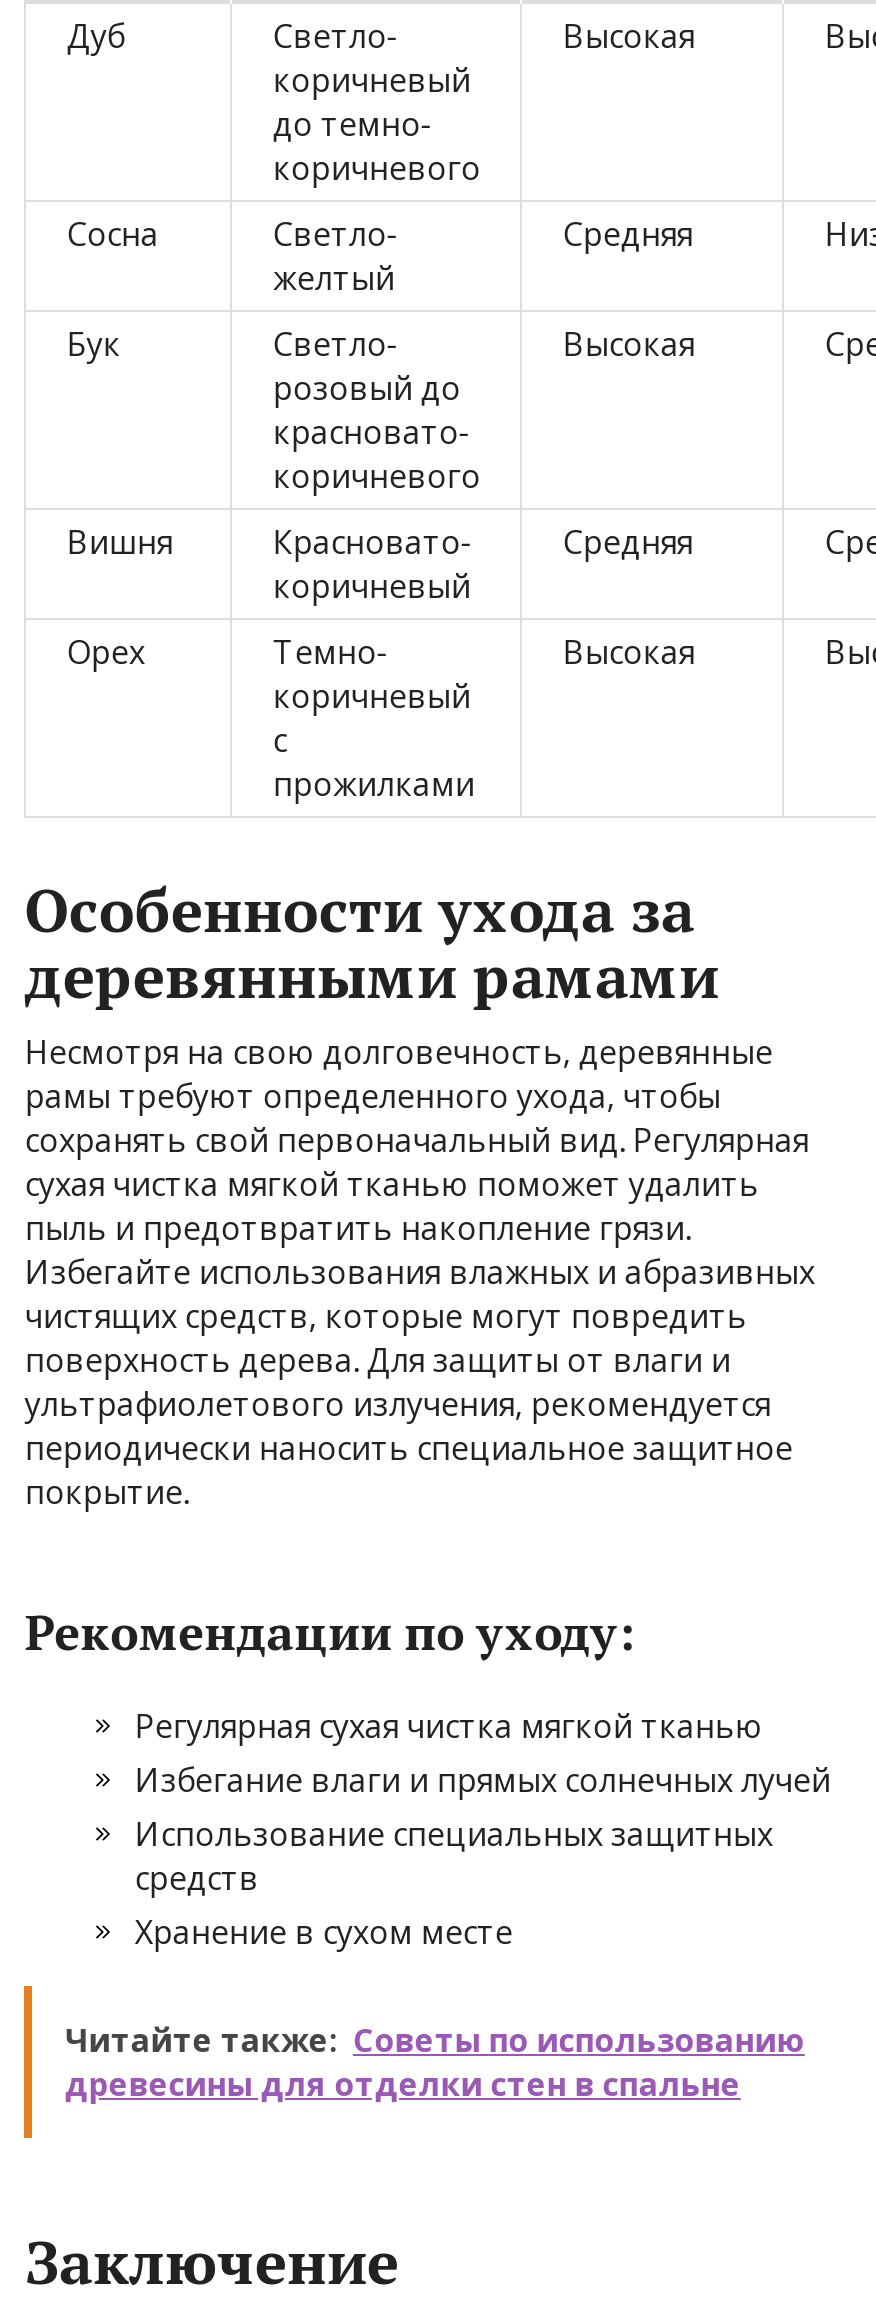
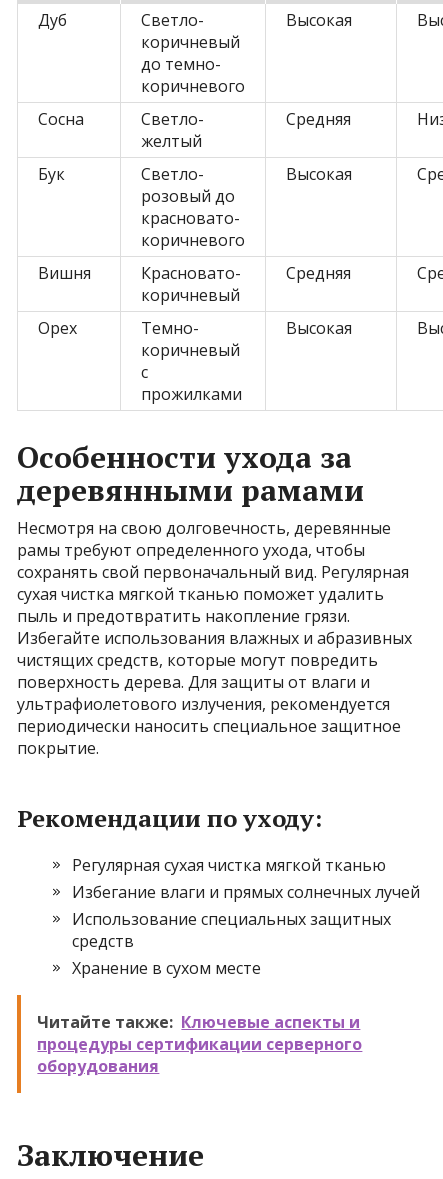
- Читайте также: Советы по использованию
- древесины для отделки стен в спальне
+ Читайте также: Ключевые аспекты и
+ процедуры сертификации серверного
+ оборудования
